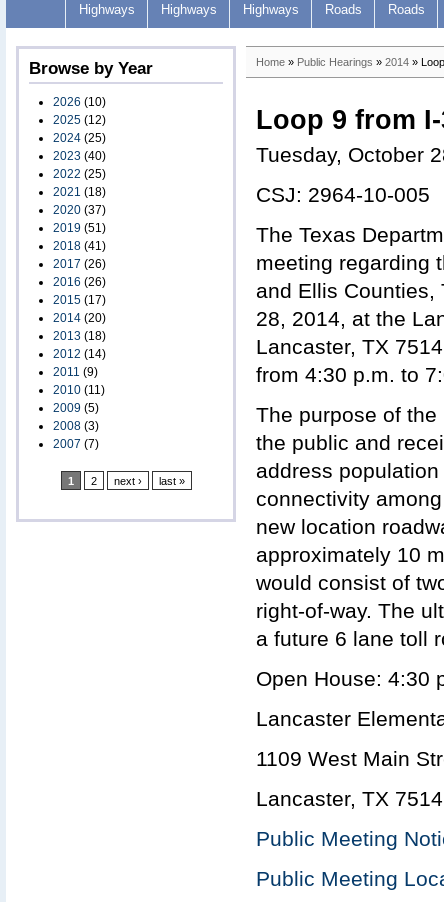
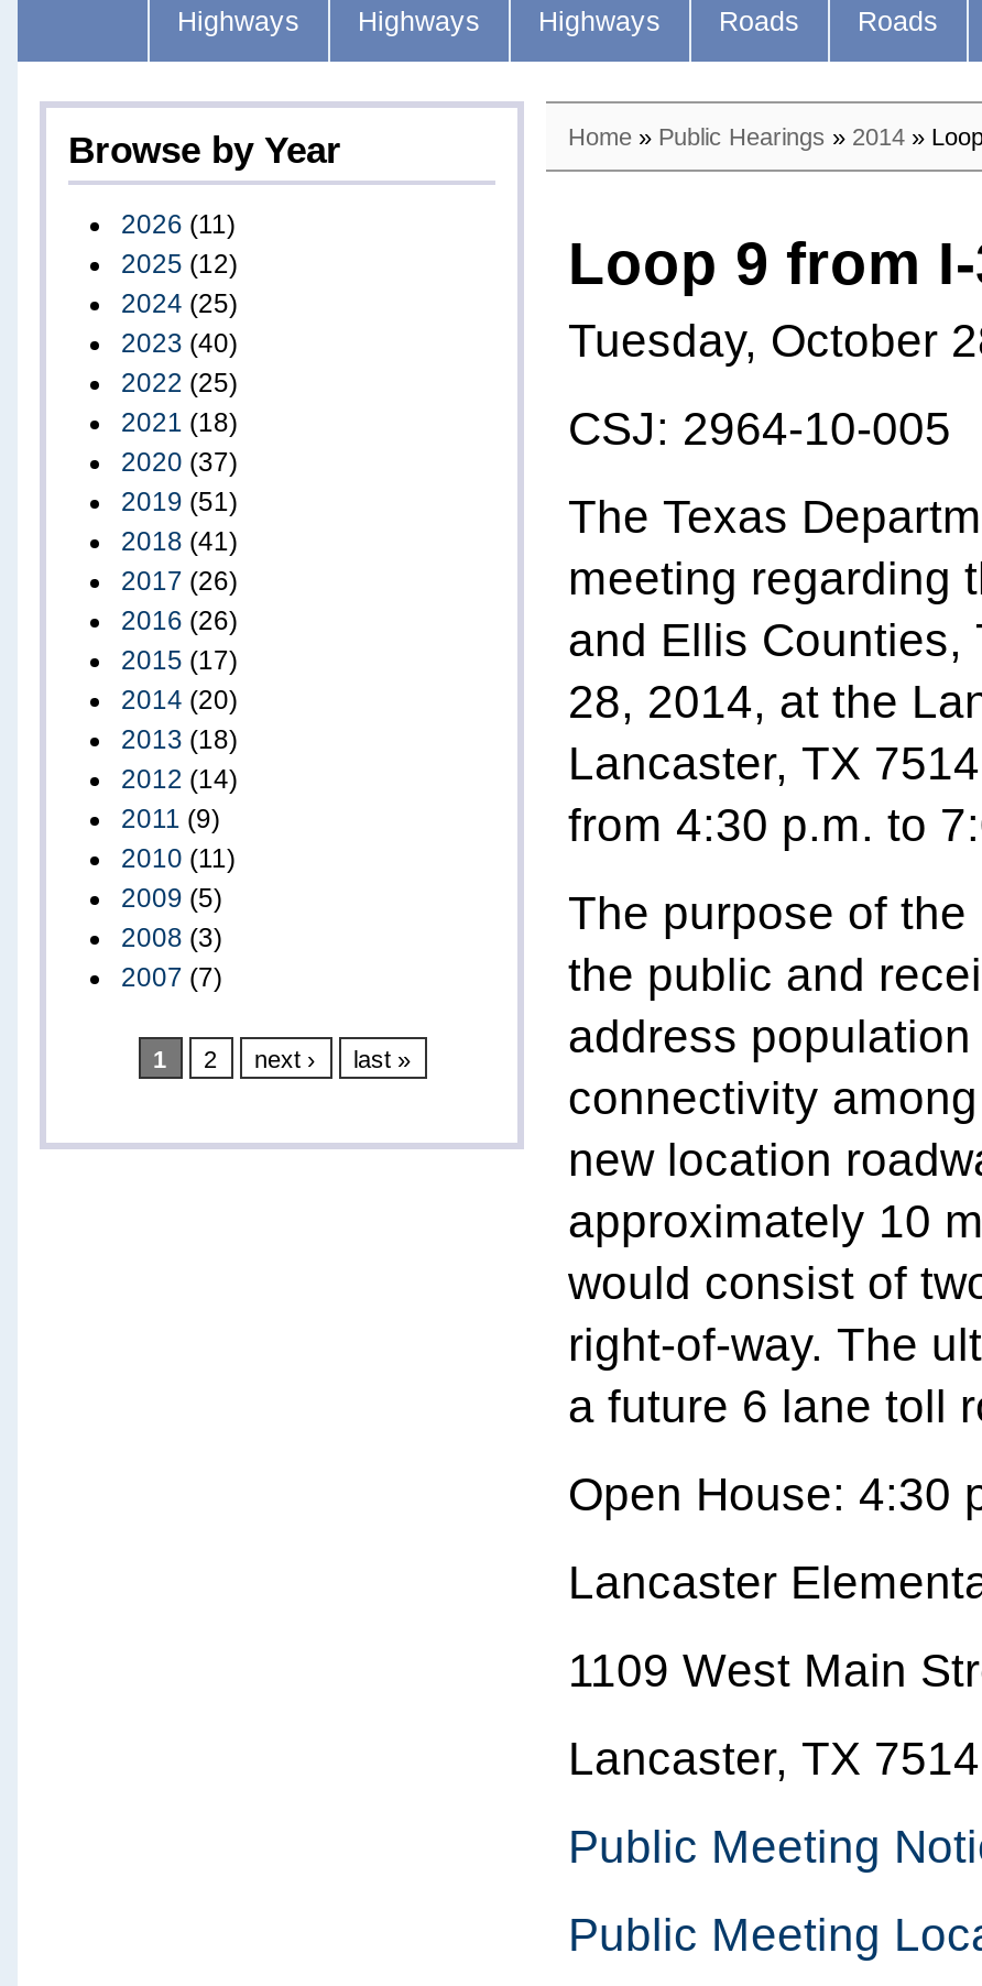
- 2026 (10)
+ 2026 (11)
